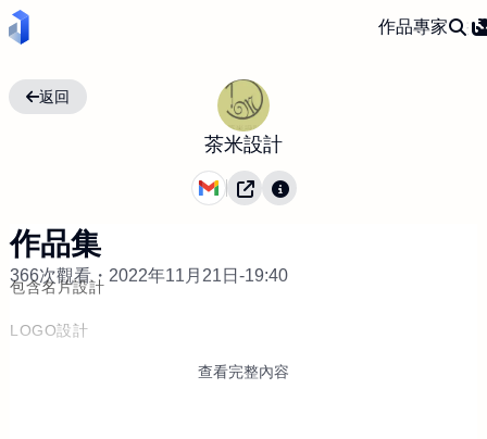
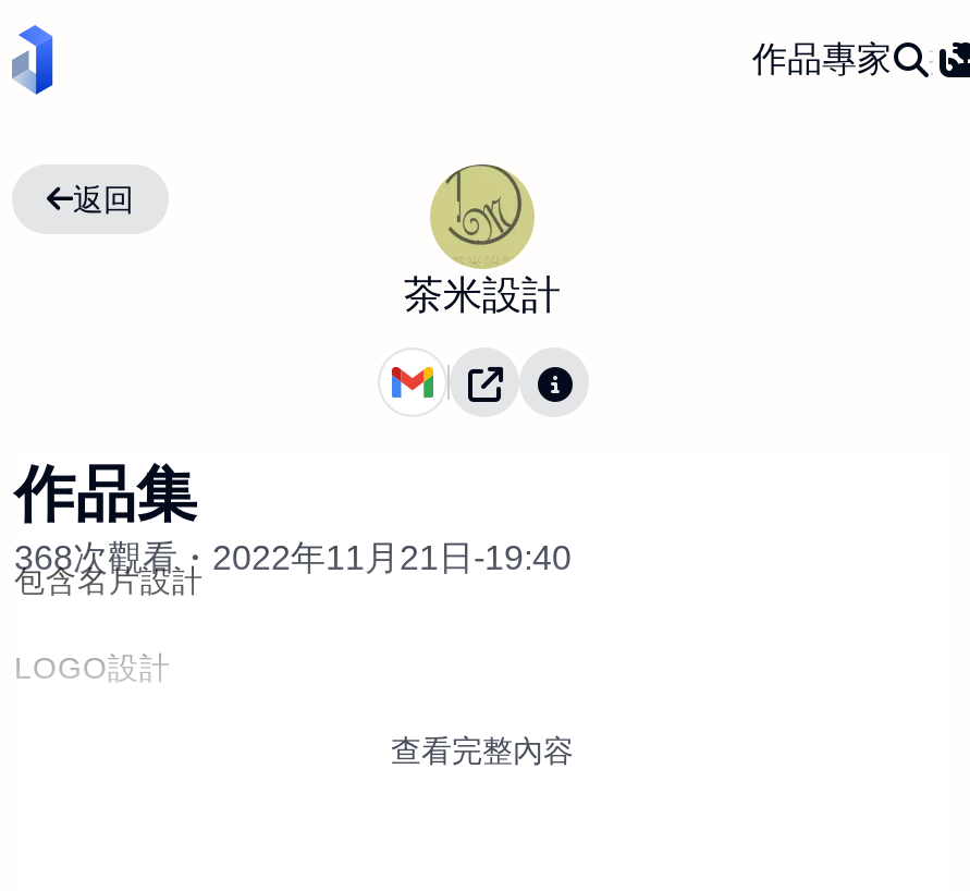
- 366次觀看・2022年11月21日-19:40
+ 368次觀看・2022年11月21日-19:40
